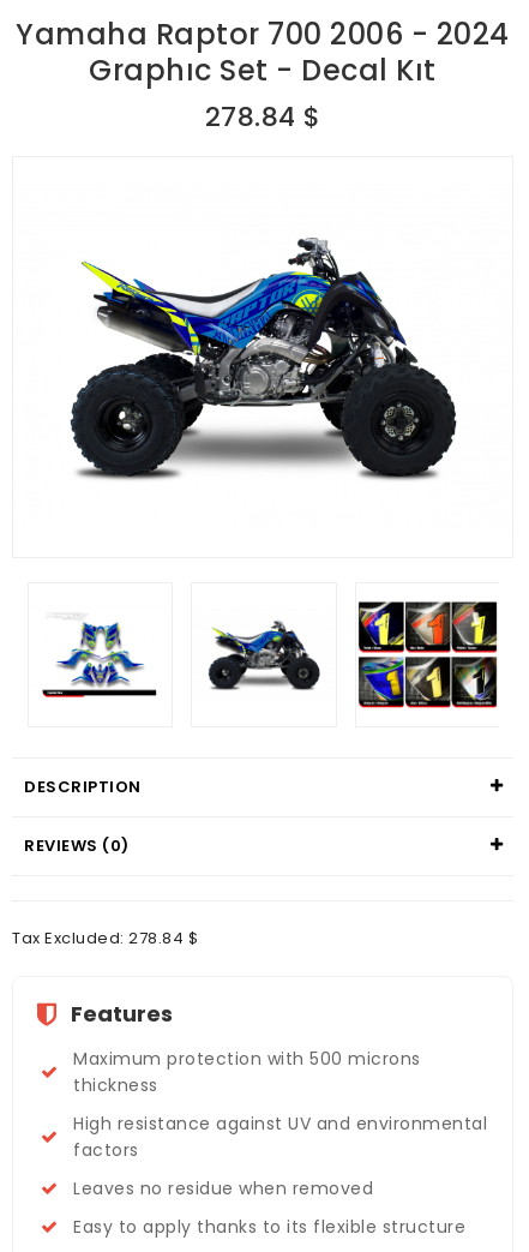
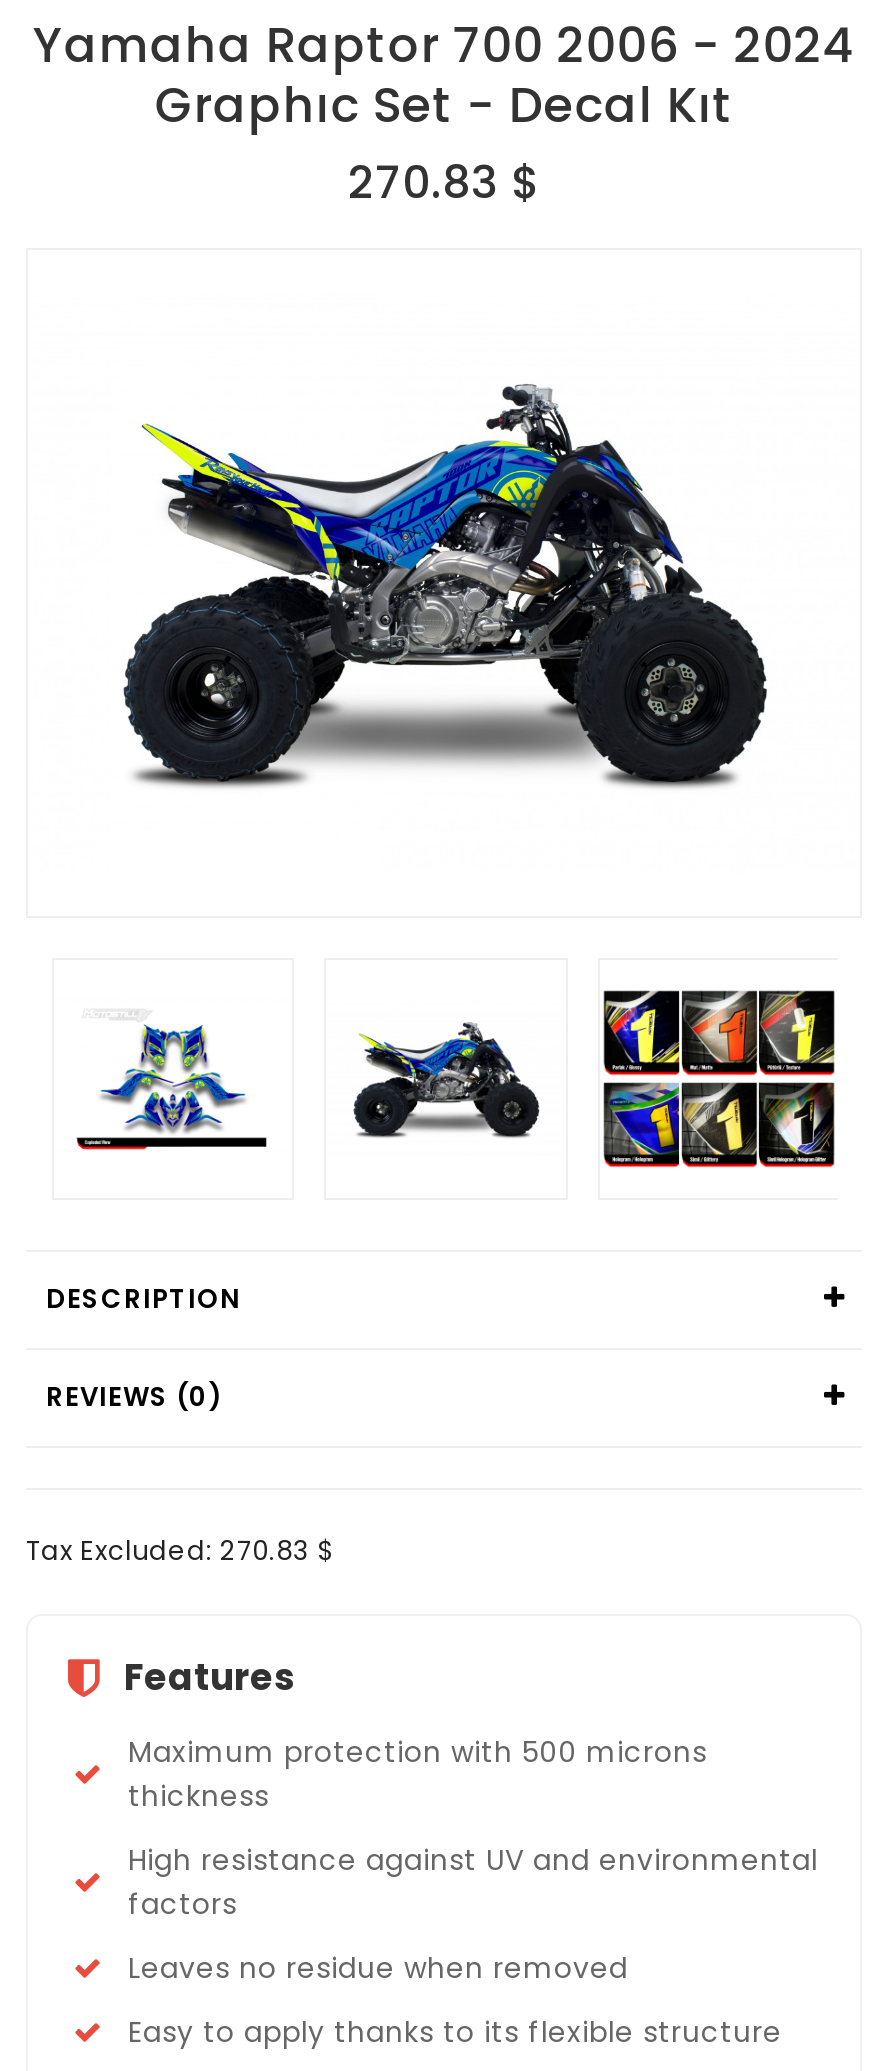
- 278.84 $
+ 270.83 $

- Tax Excluded: 278.84 $
+ Tax Excluded: 270.83 $
